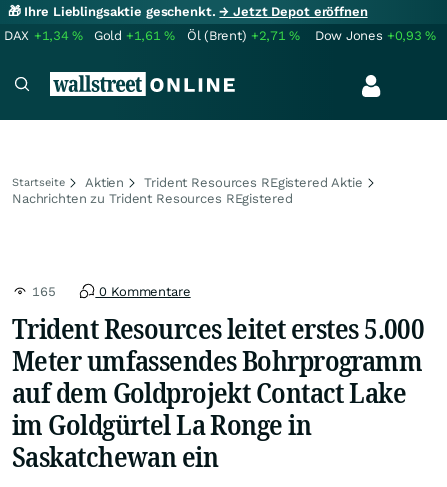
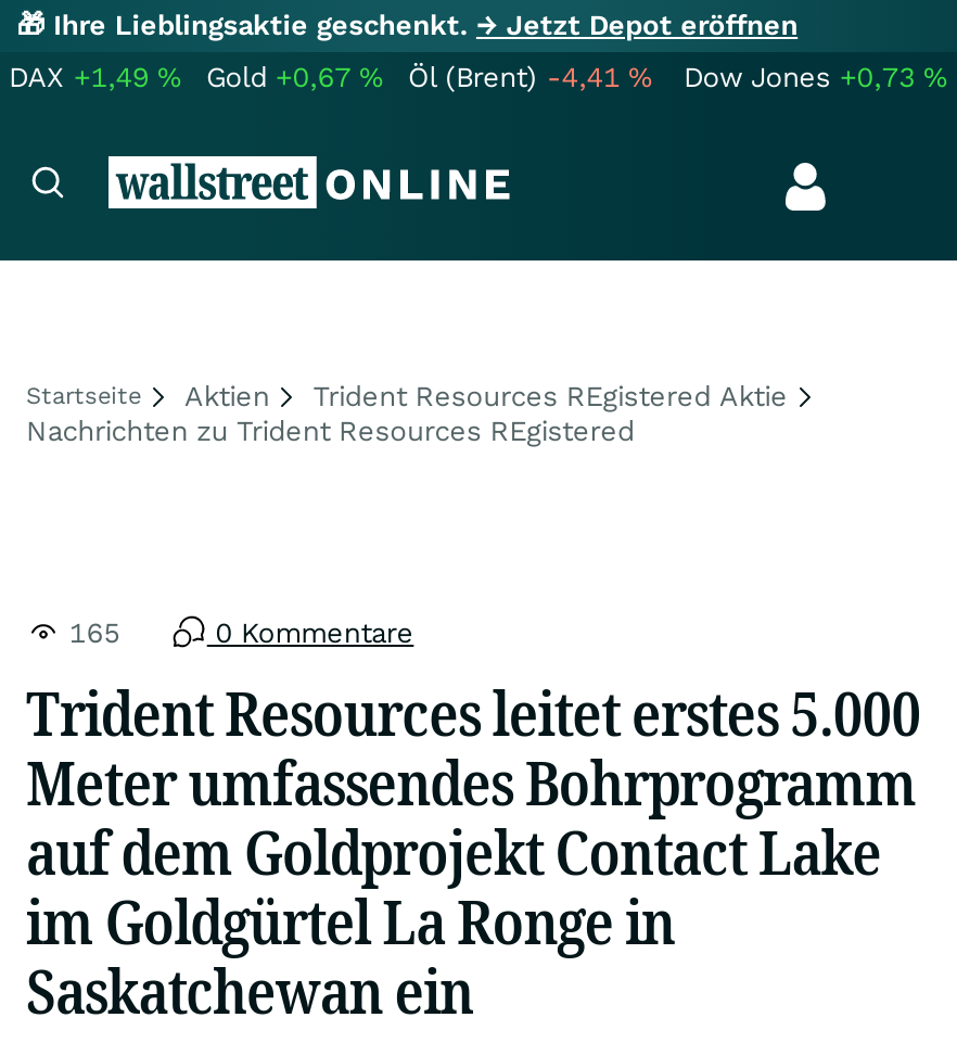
- DAX +1,34%
+ DAX +1,49%

- Gold +1,61%
+ Gold +0,67%

- Öl (Brent) +2,71%
+ Öl (Brent) -4,41%

- Dow Jones +0,93%
+ Dow Jones +0,73%
